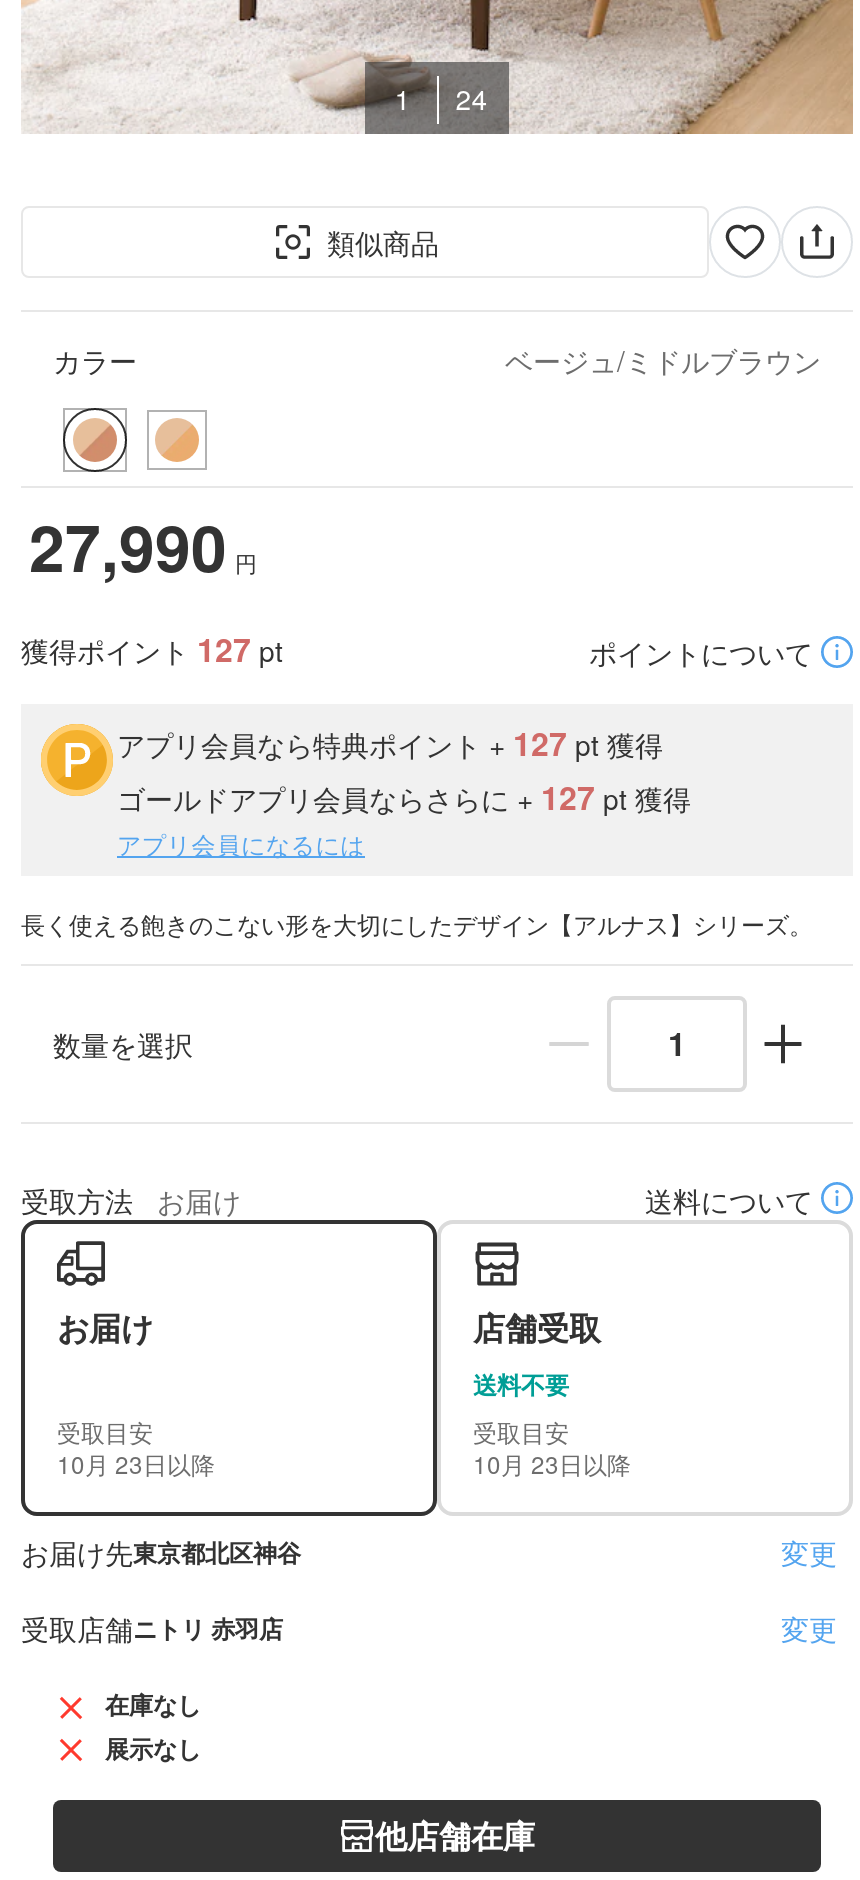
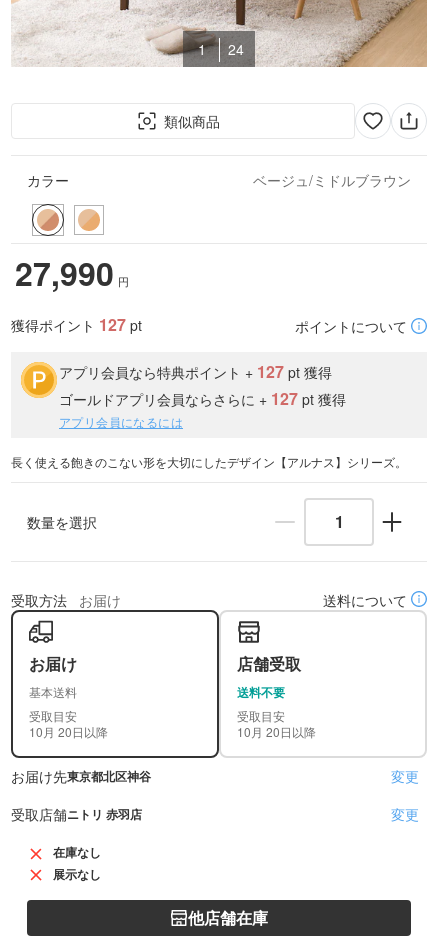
+ 基本送料

- 10月 23日以降
+ 10月 20日以降

- 10月 23日以降
+ 10月 20日以降
